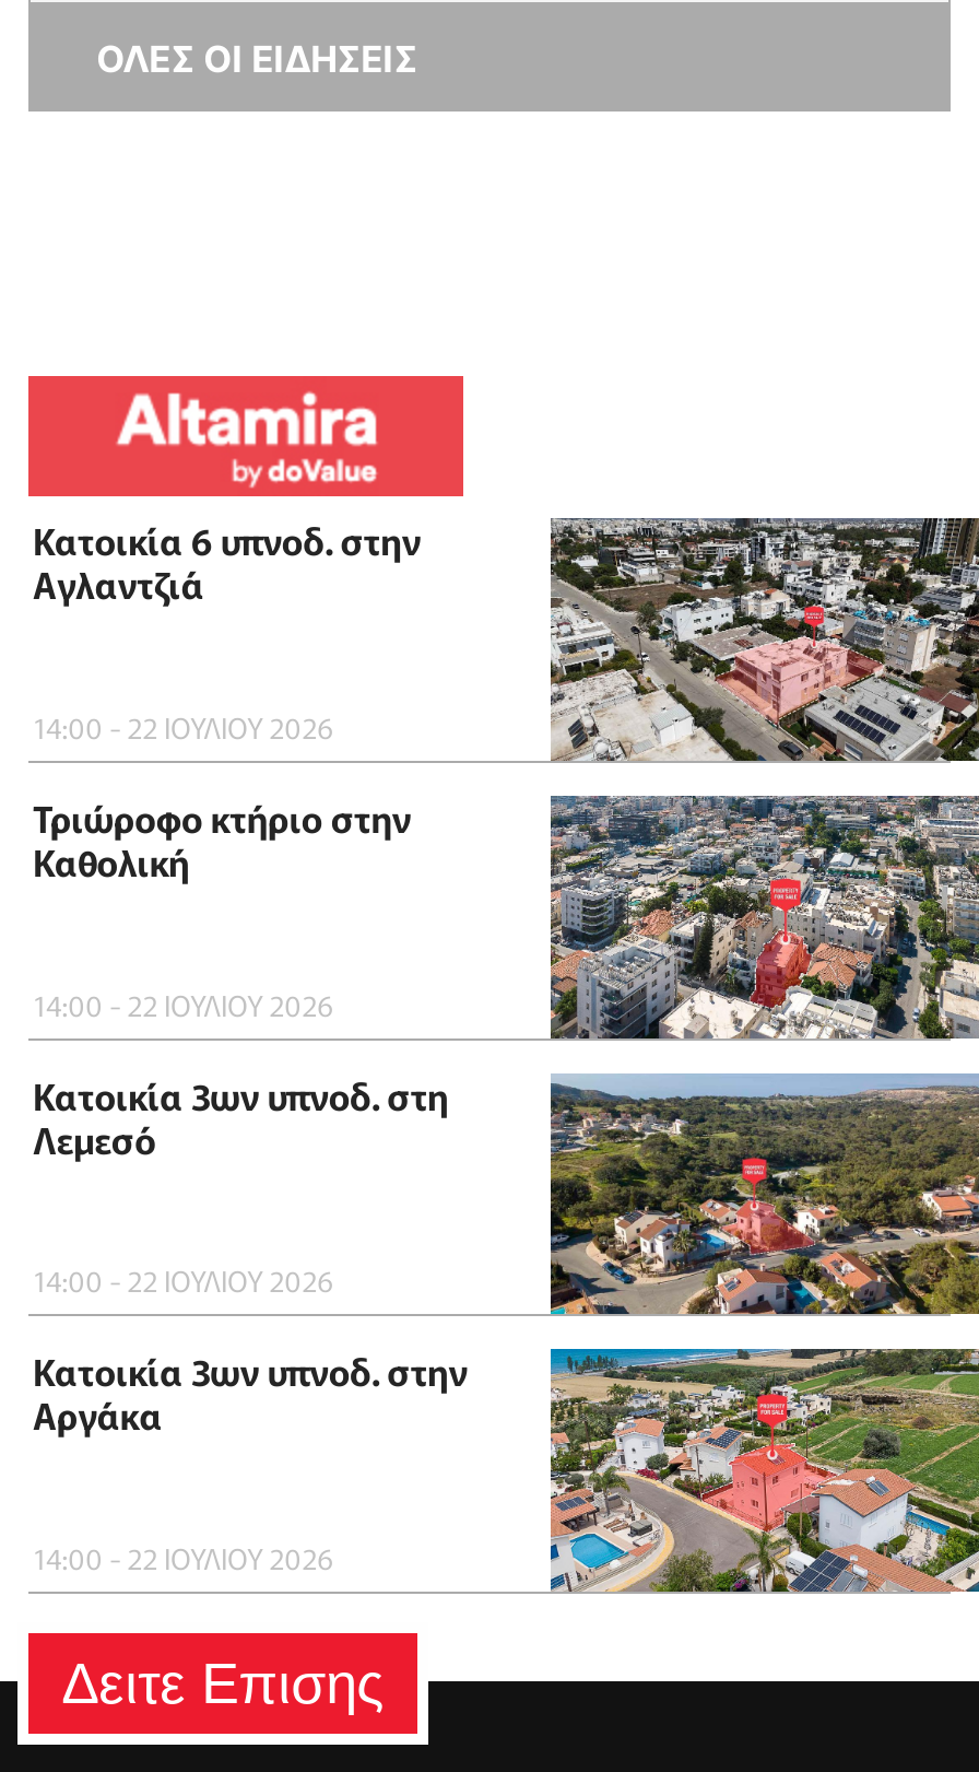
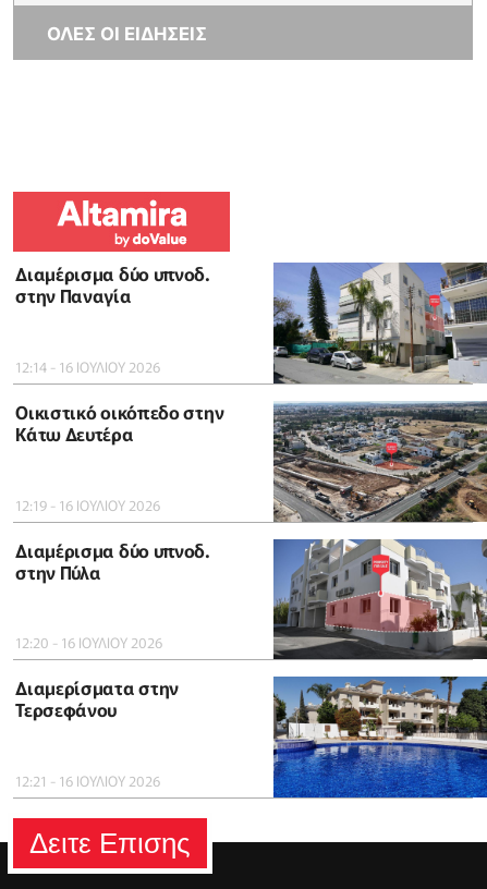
- Κατοικία 6 υπνοδ. στην
- Αγλαντζιά
+ Διαμέρισμα δύο υπνοδ.
+ στην Παναγία

- [image]
+ [image]

- 14:00 - 22 ΙΟΥΛΙΟΥ 2026
+ 12:14 - 16 ΙΟΥΛΙΟΥ 2026

- Τριώροφο κτήριο στην
- Καθολική
+ Οικιστικό οικόπεδο στην
+ Κάτω Δευτέρα

- [image]
+ [image]

- 14:00 - 22 ΙΟΥΛΙΟΥ 2026
+ 12:19 - 16 ΙΟΥΛΙΟΥ 2026

- Κατοικία 3ων υπνοδ. στη
- Λεμεσό
+ Διαμέρισμα δύο υπνοδ.
+ στην Πύλα

- [image]
+ [image]

- 14:00 - 22 ΙΟΥΛΙΟΥ 2026
+ 12:20 - 16 ΙΟΥΛΙΟΥ 2026

- Κατοικία 3ων υπνοδ. στην
- Αργάκα
+ Διαμερίσματα στην
+ Τερσεφάνου

- [image]
+ [image]

- 14:00 - 22 ΙΟΥΛΙΟΥ 2026
+ 12:21 - 16 ΙΟΥΛΙΟΥ 2026
